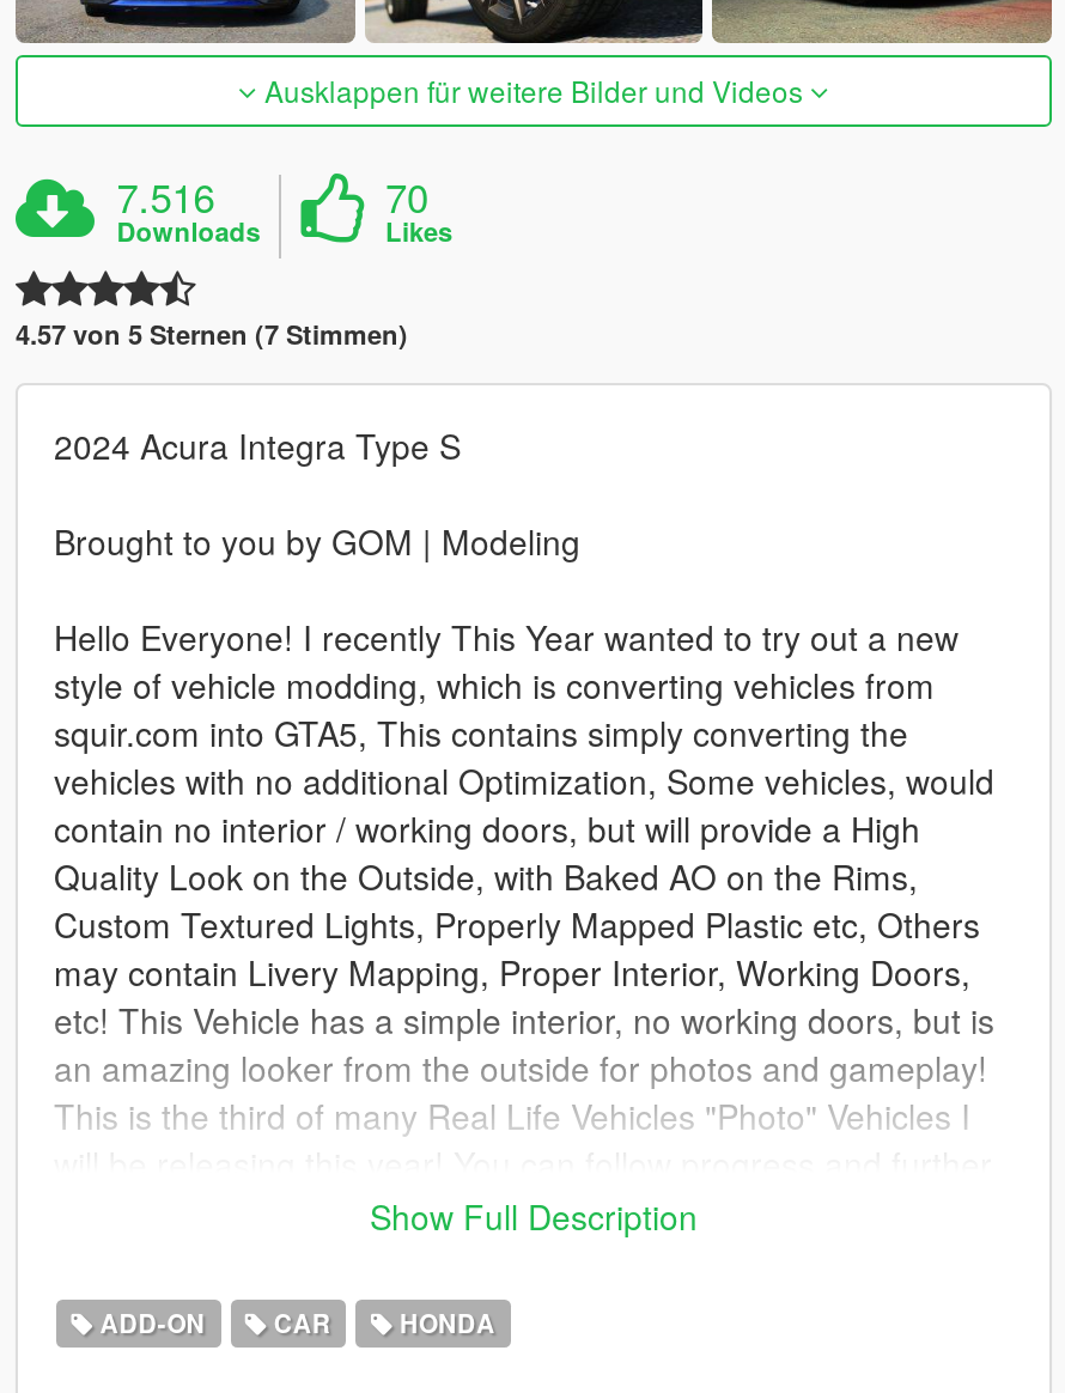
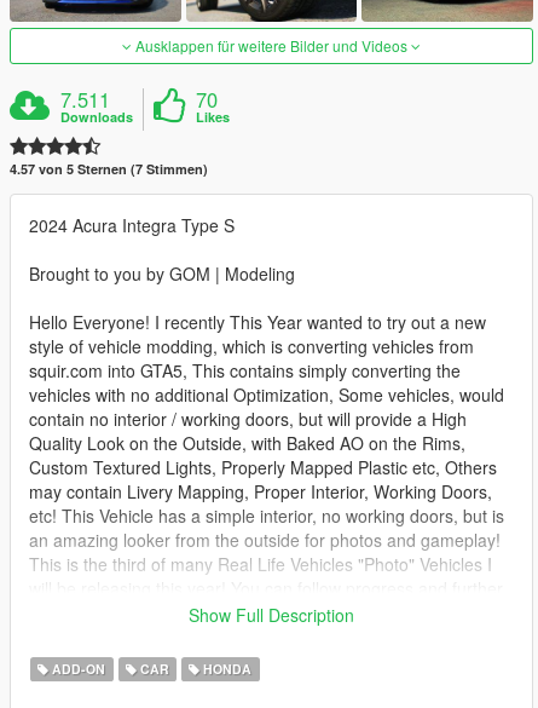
- 7.516
+ 7.511
